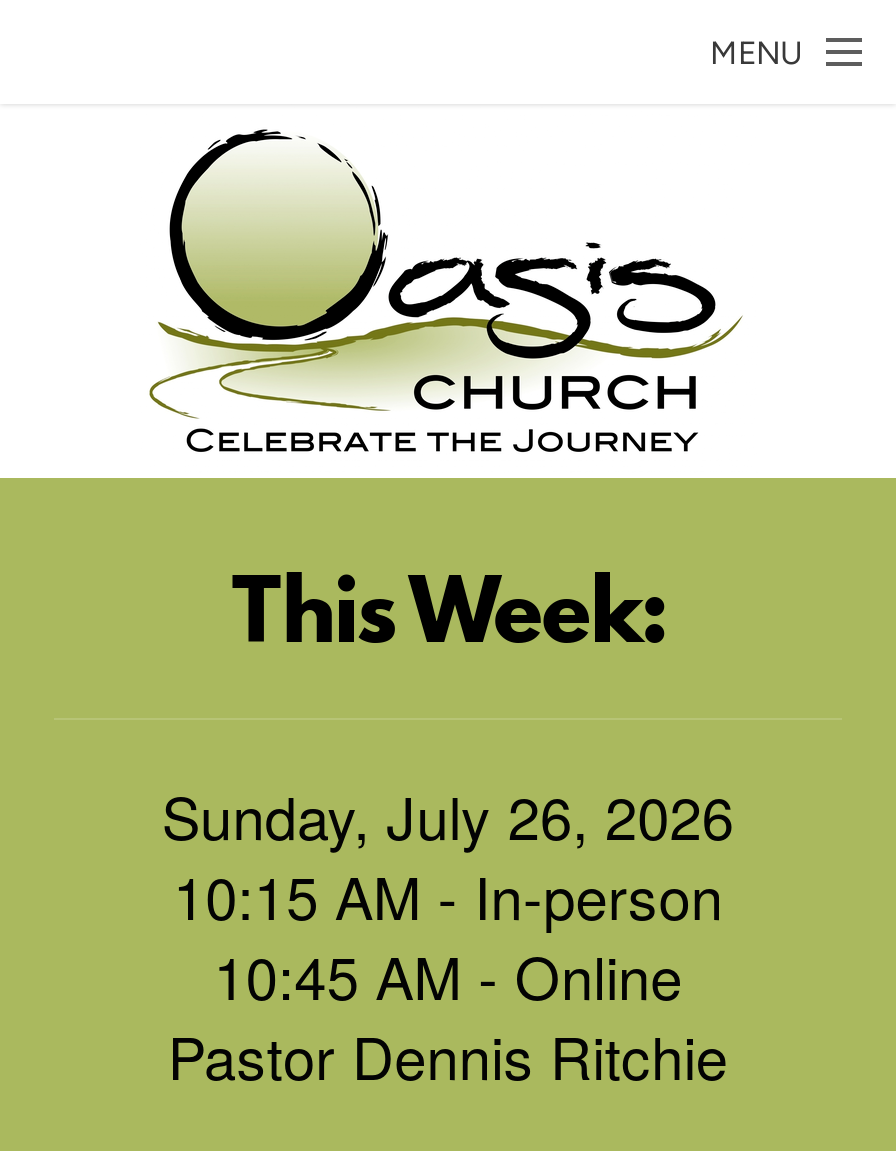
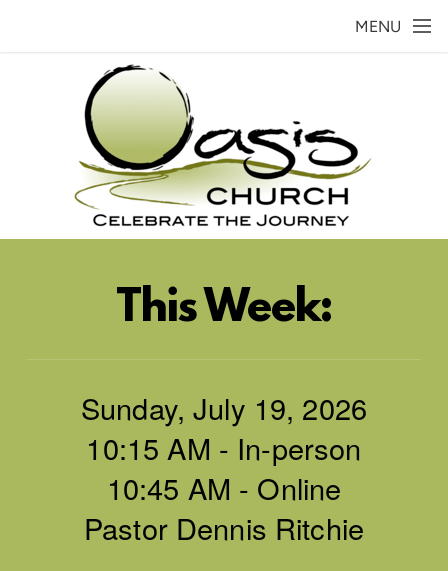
- Sunday, July 26, 2026
+ Sunday, July 19, 2026
